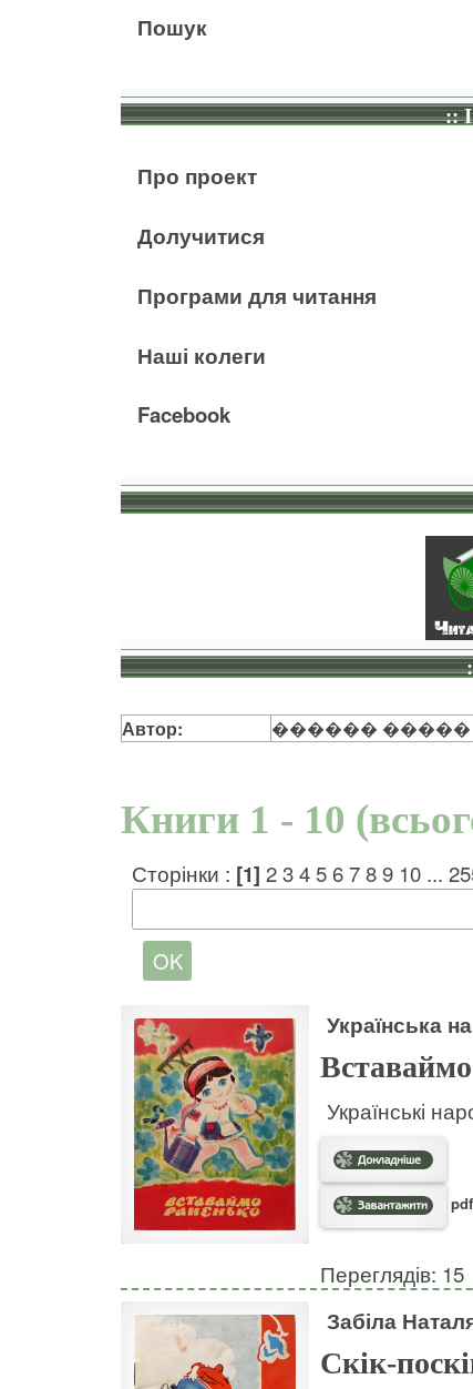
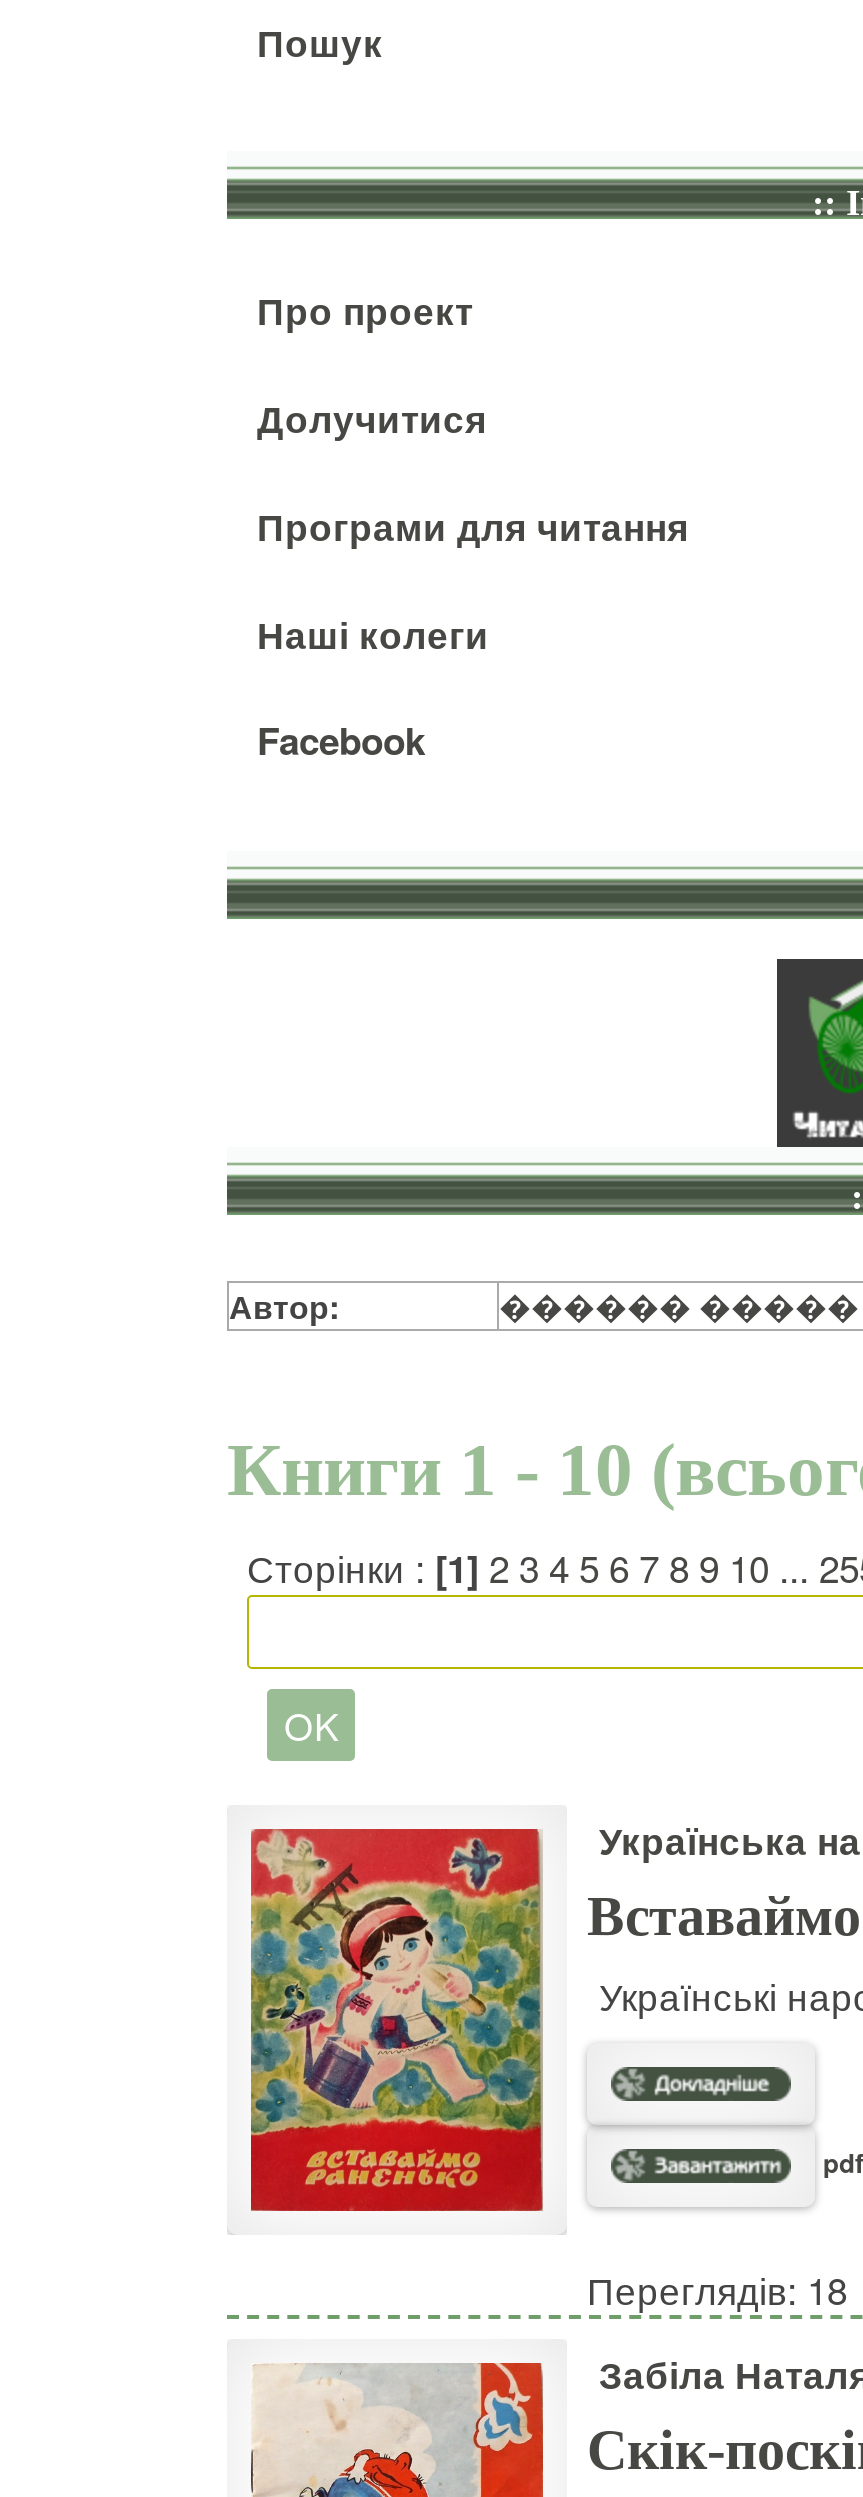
- Переглядів: 15
+ Переглядів: 18
